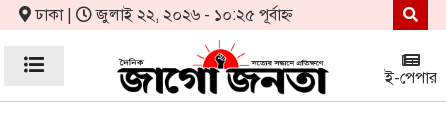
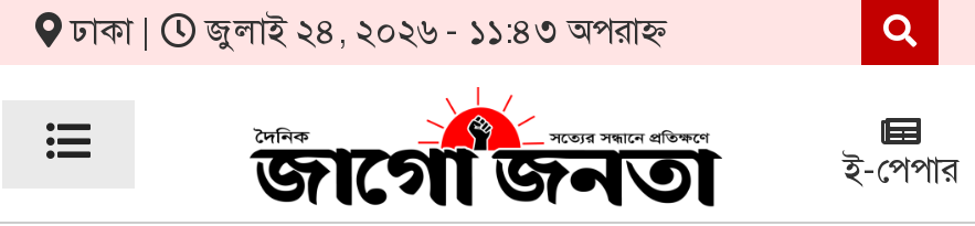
- জুলাই ২২, ২০২৬ - ১০:২৫ পূর্বাহ্ন
+ জুলাই ২৪, ২০২৬ - ১১:৪৩ অপরাহ্ন
